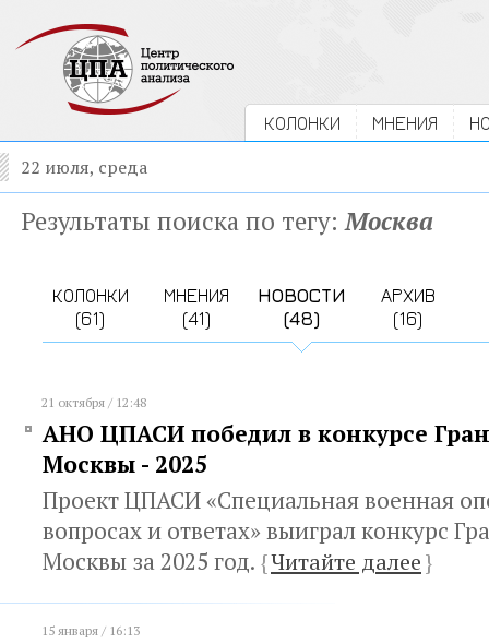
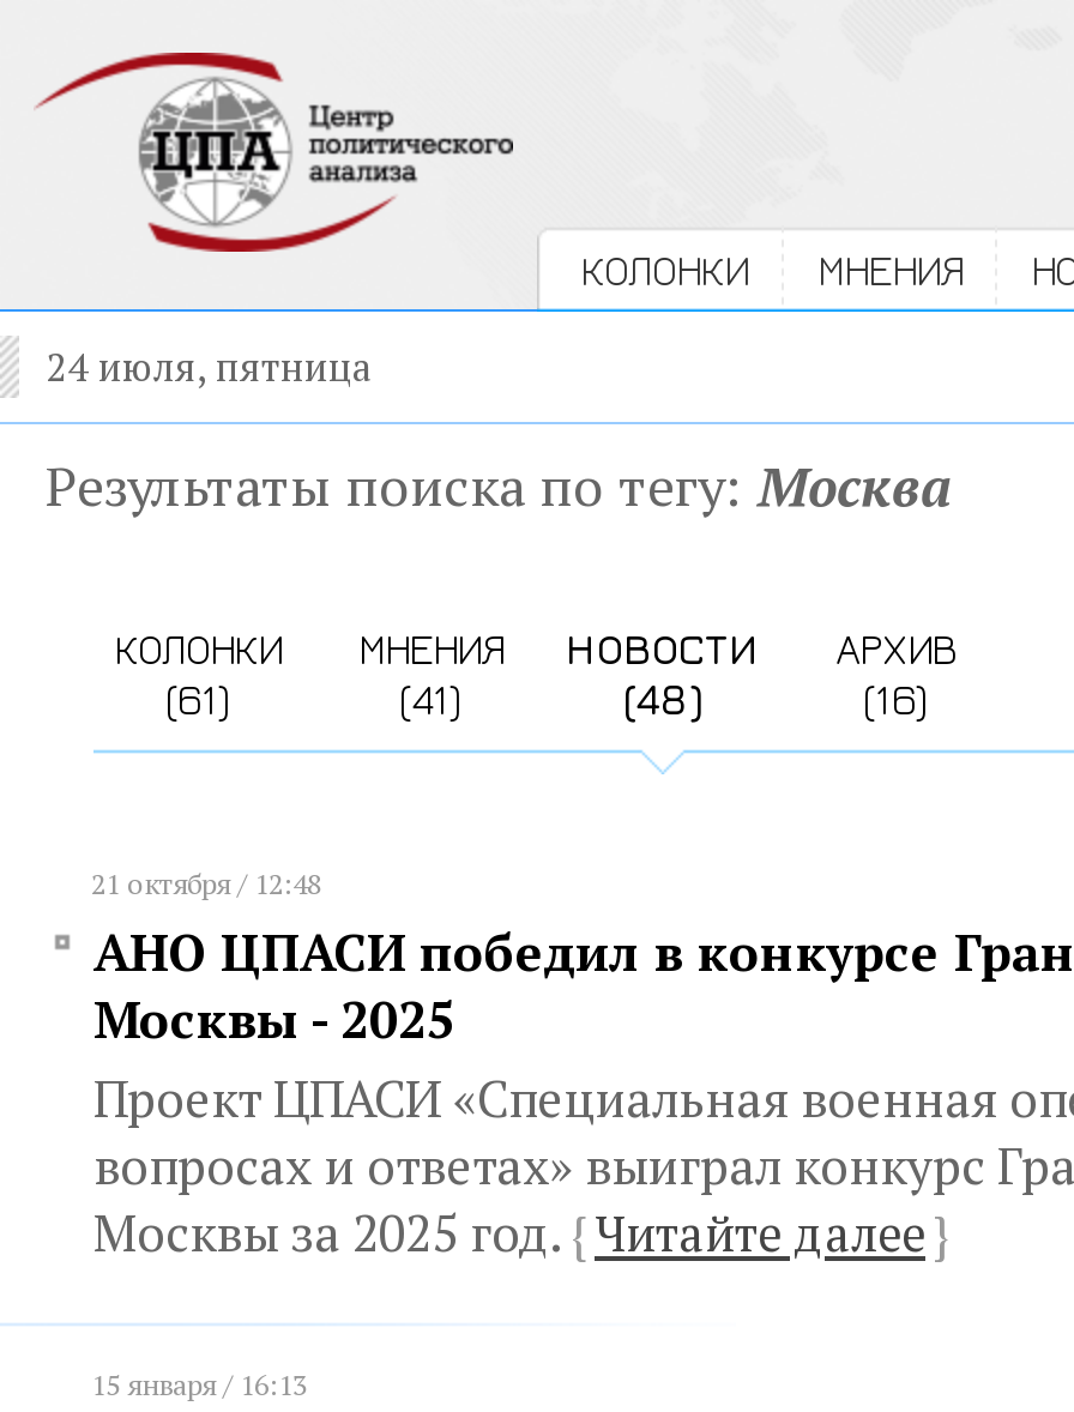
- 22 июля, среда
+ 24 июля, пятница
